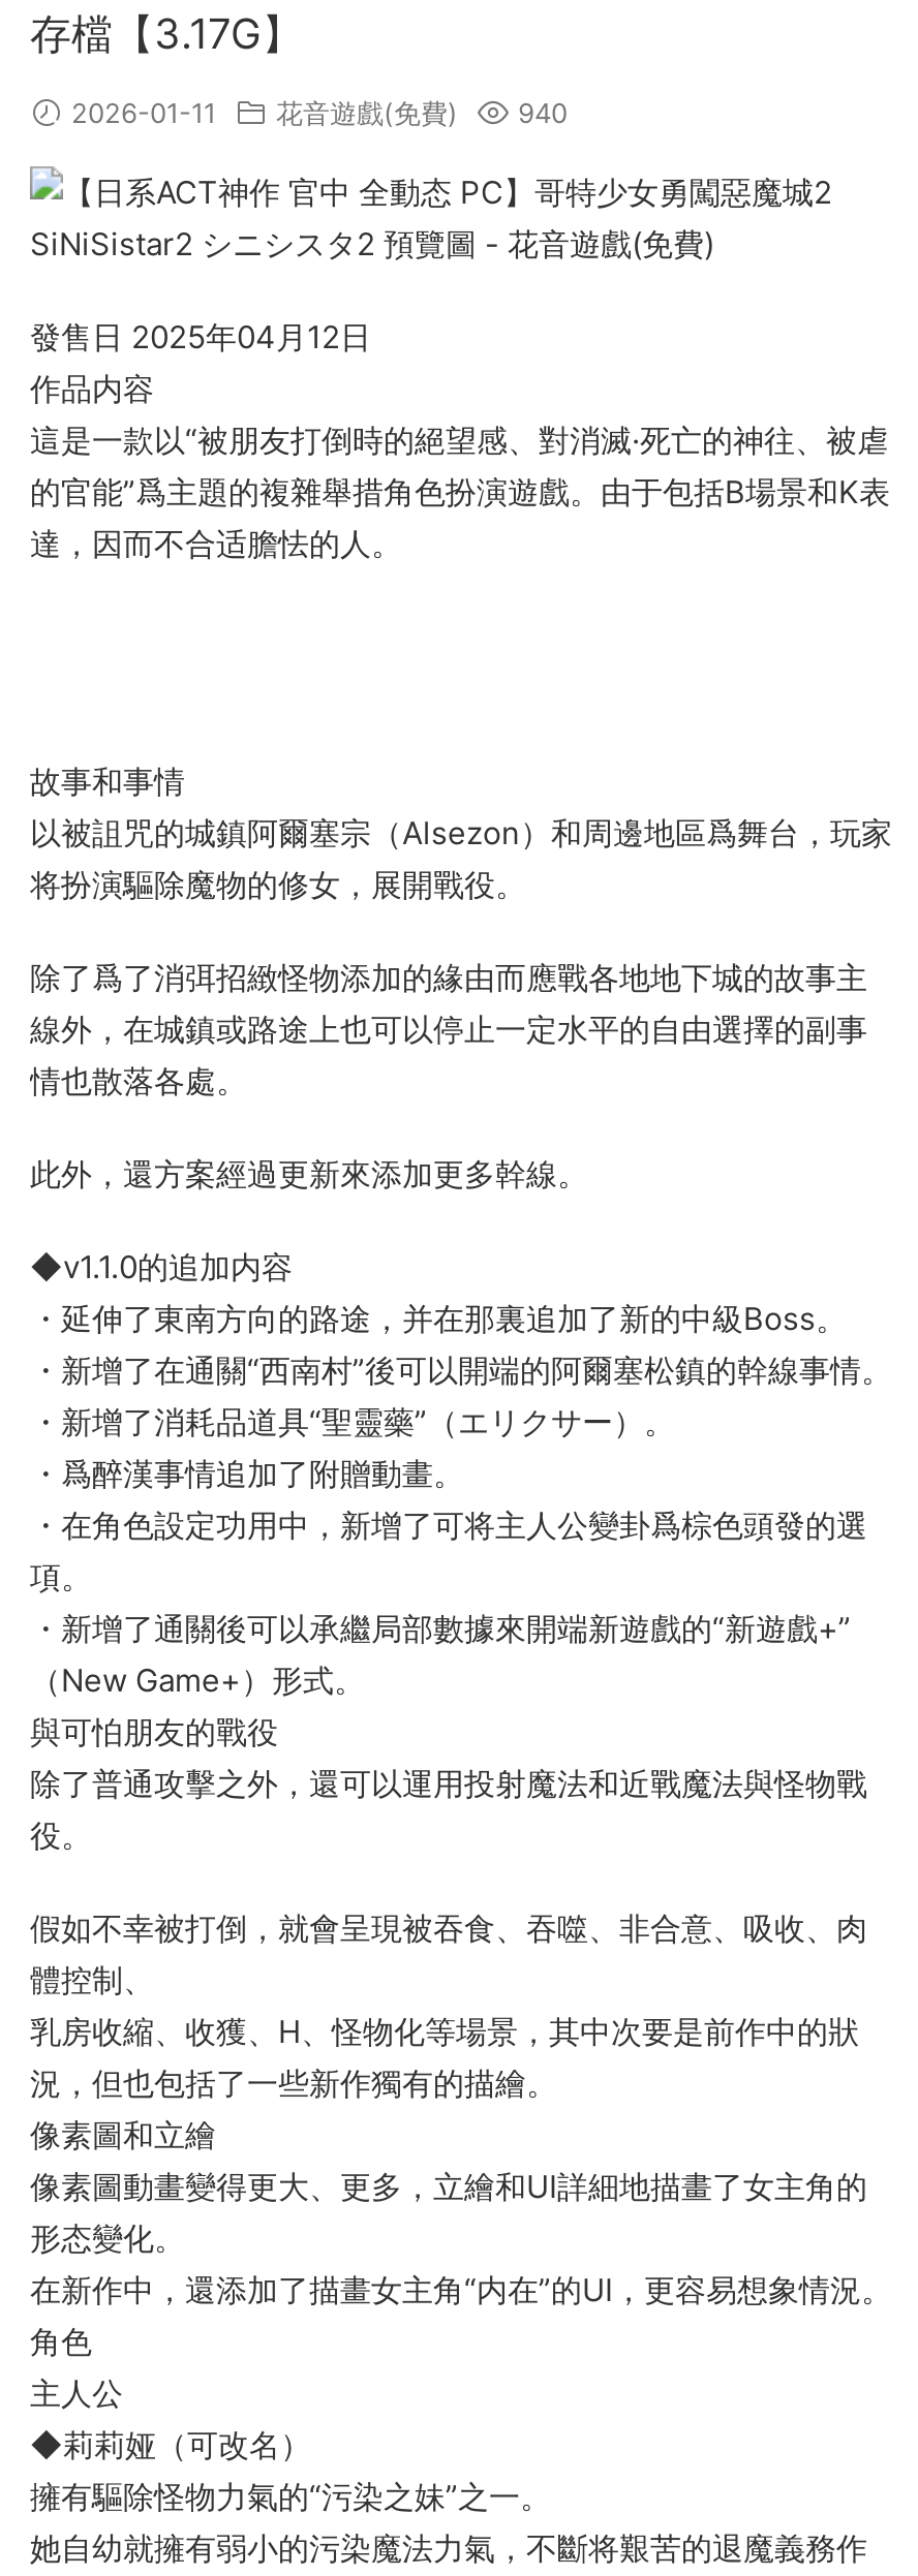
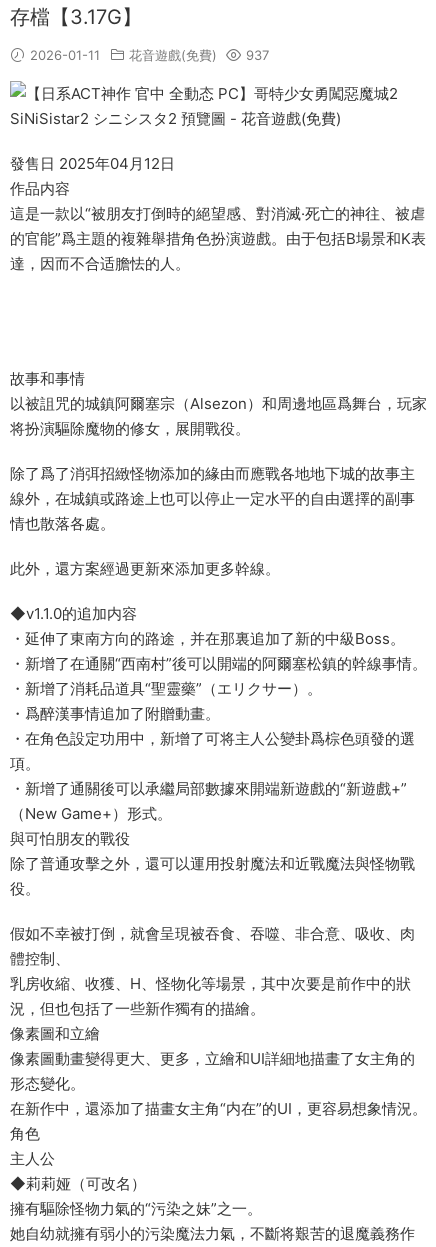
- 2026-01-11 花音遊戲(免費) 940
+ 2026-01-11 花音遊戲(免費) 937
